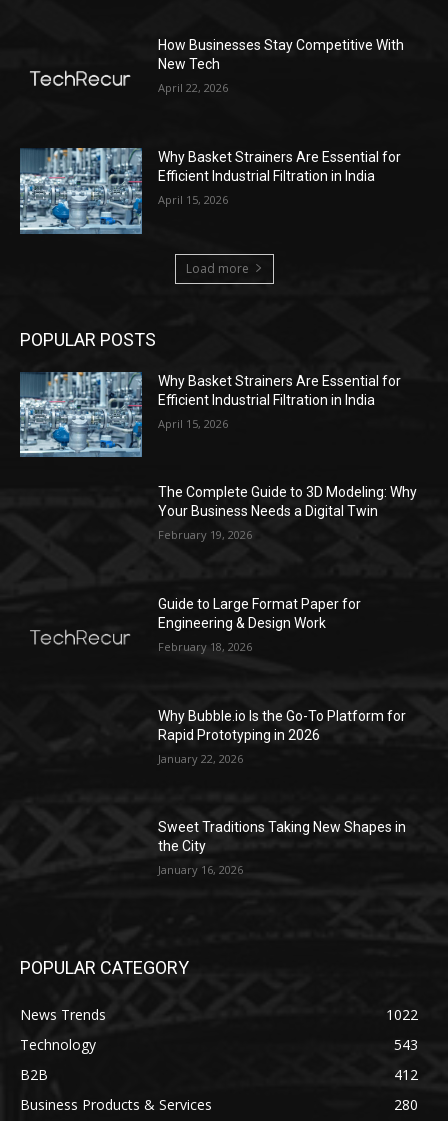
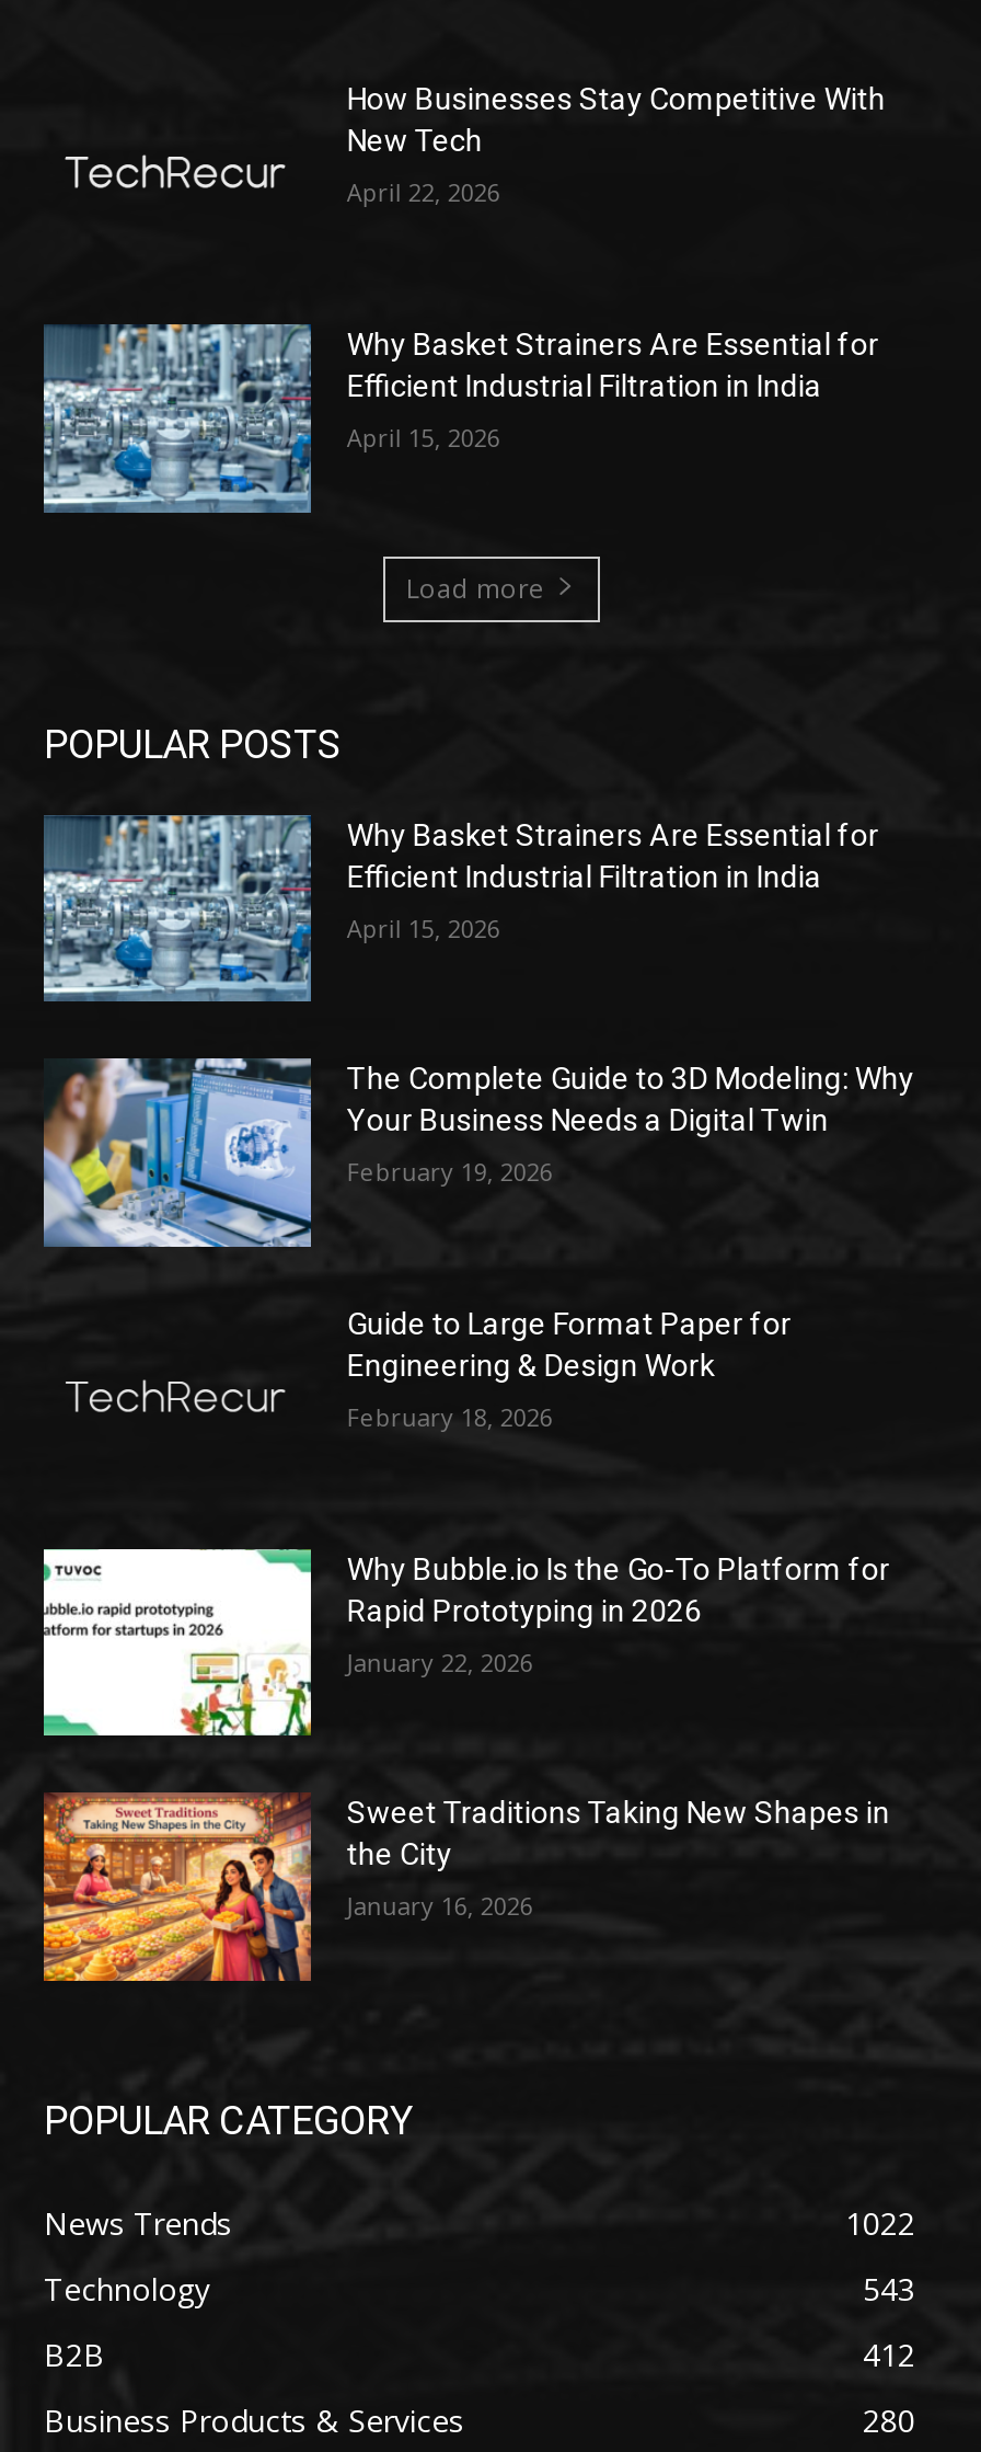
+ [image]

+ [image]

+ [image]
